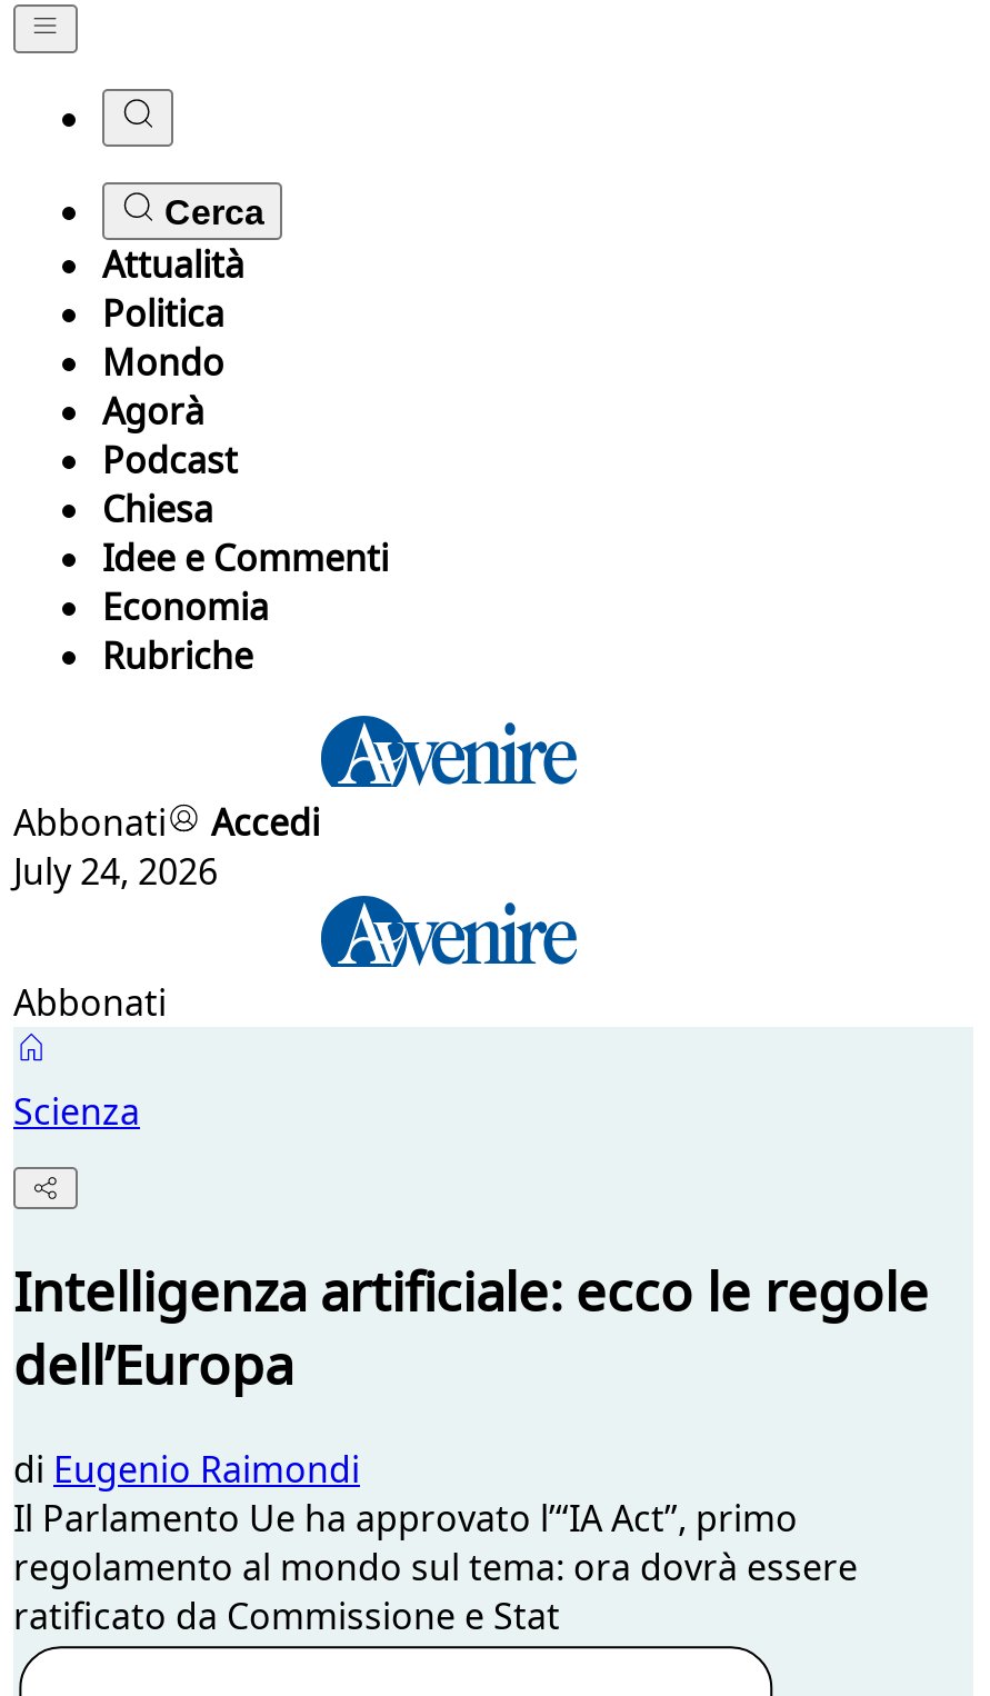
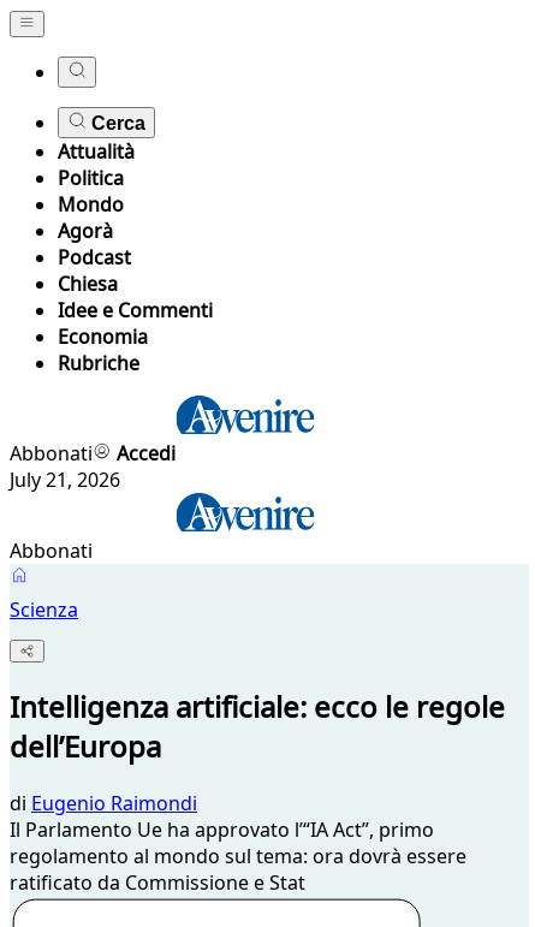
- July 24, 2026
+ July 21, 2026
